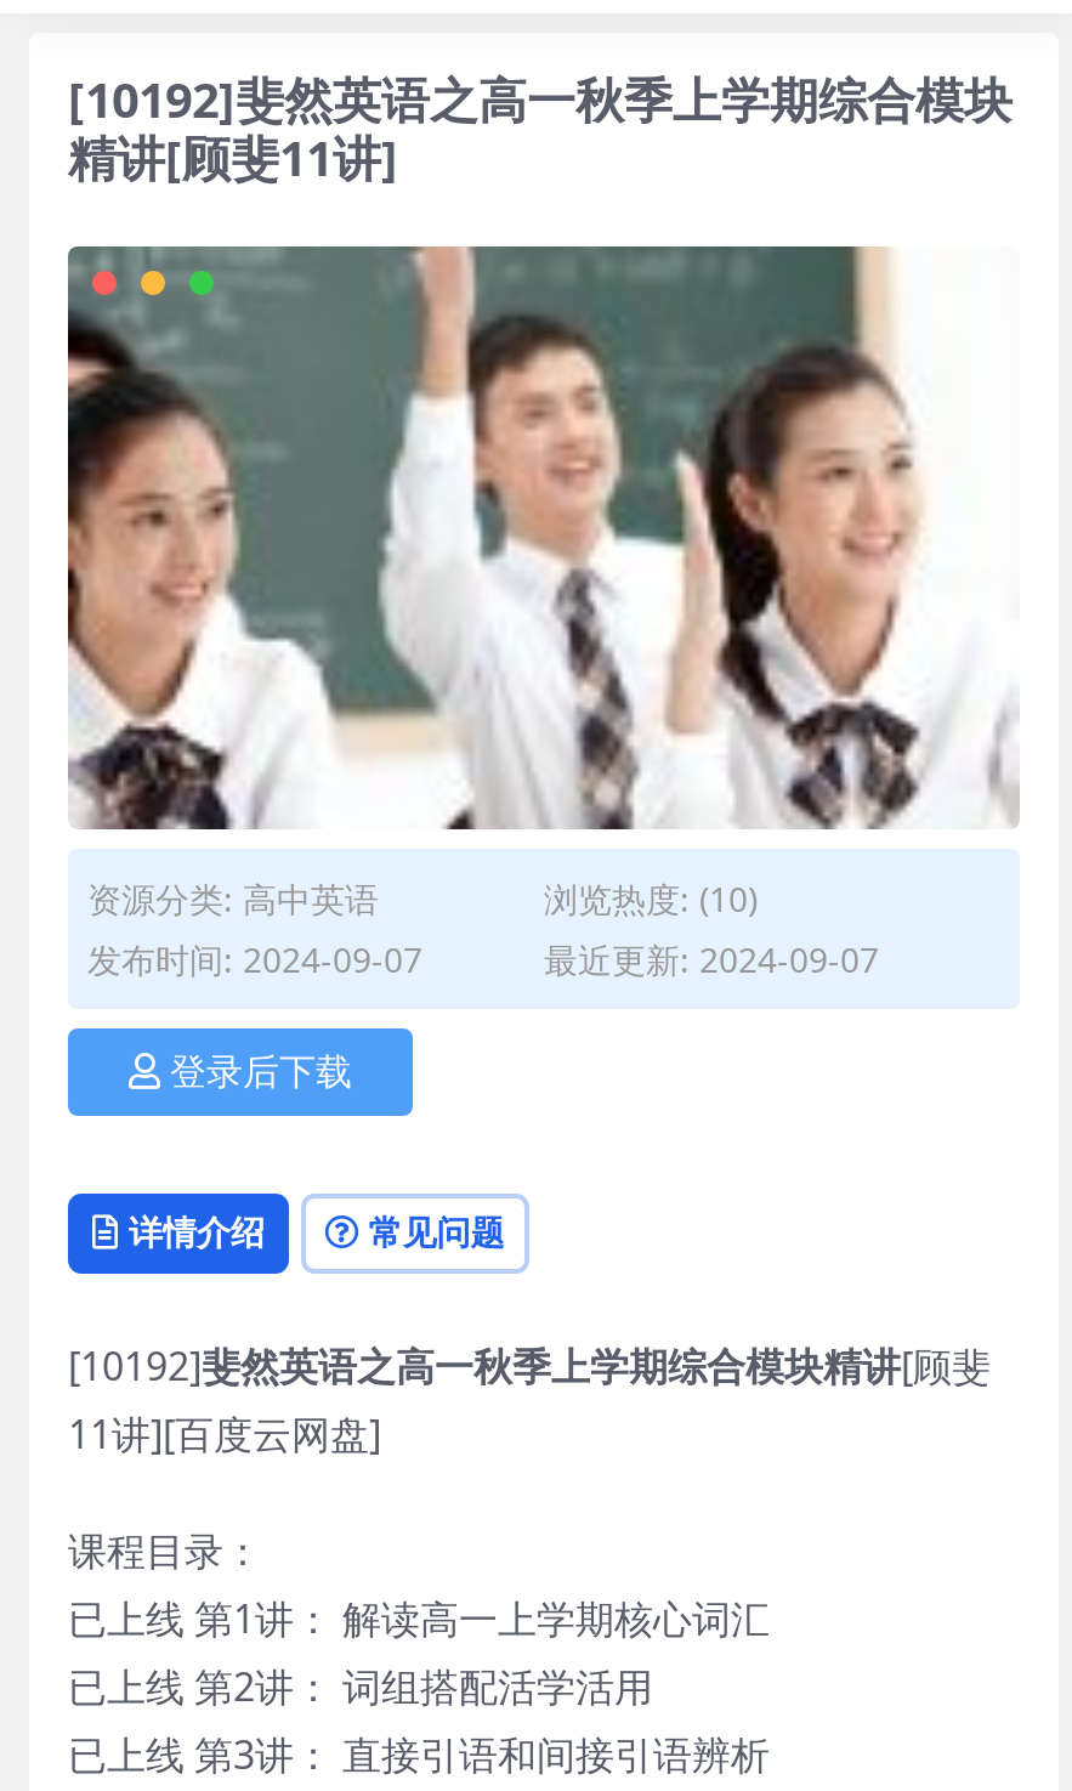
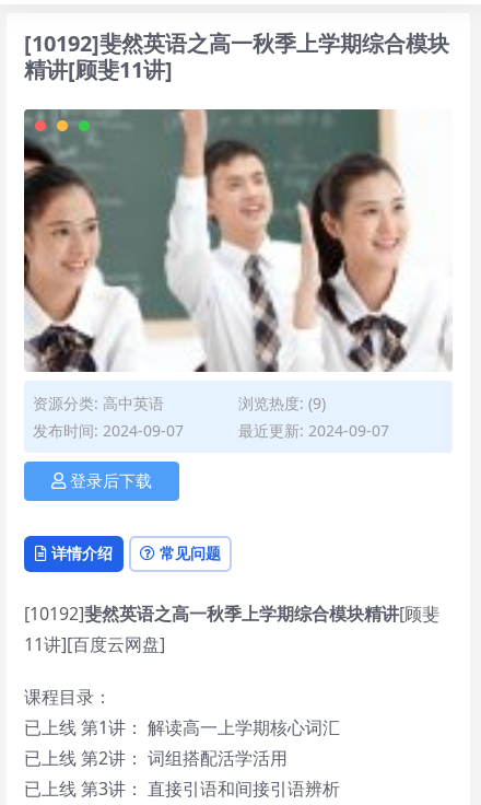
- 浏览热度: (10)
+ 浏览热度: (9)
